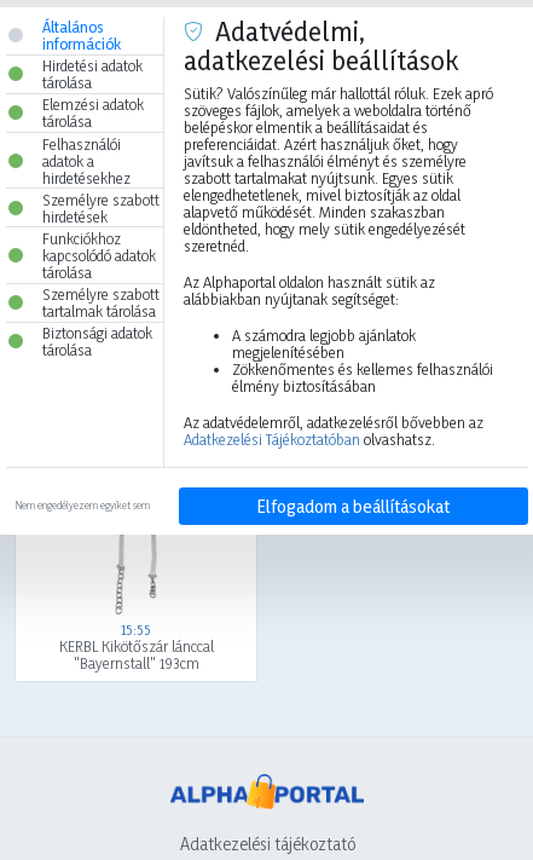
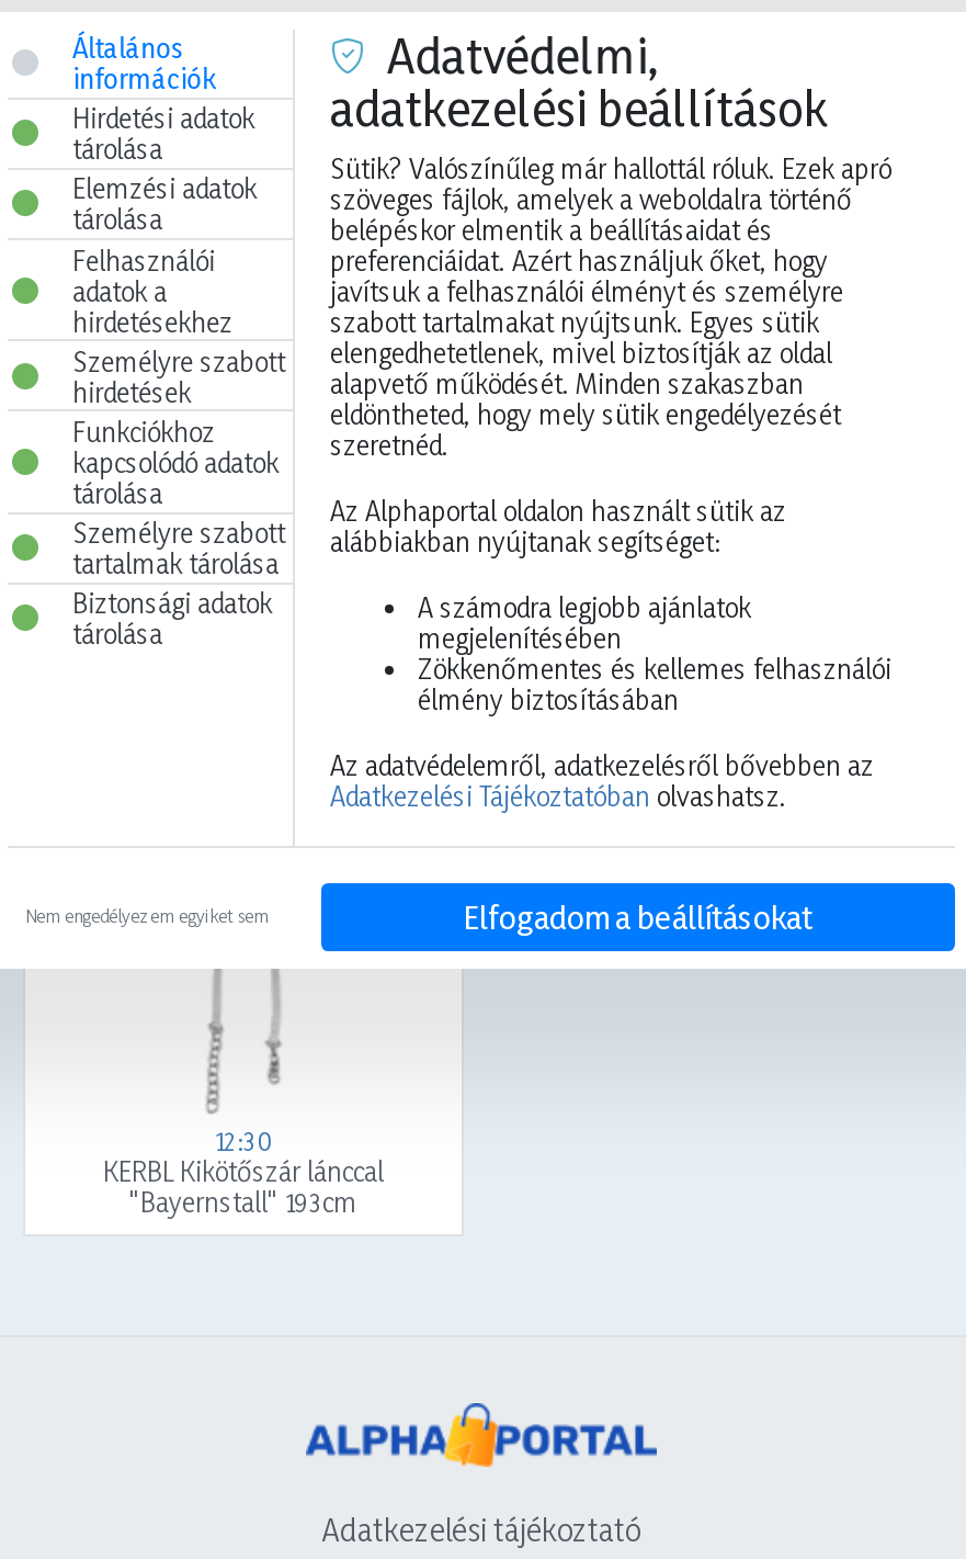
- 15:55
+ 12:30
